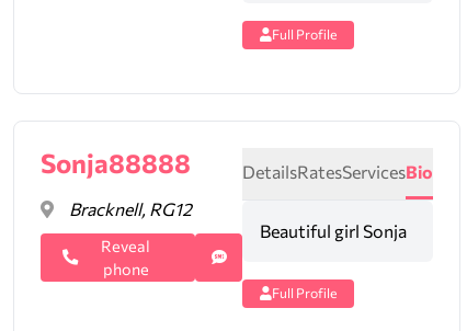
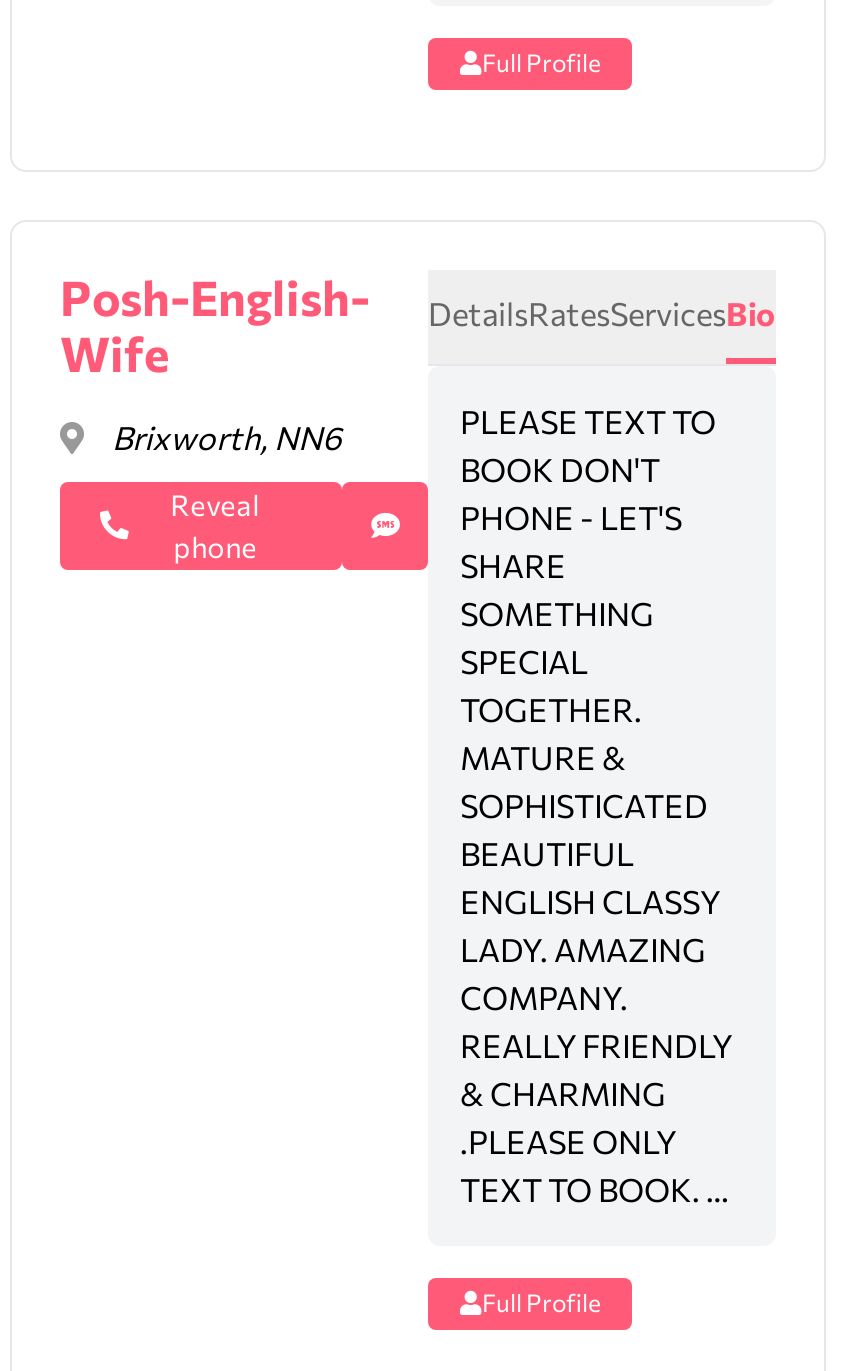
- Sonja88888
+ Posh-English-
+ Wife

- Bracknell, RG12
+ Brixworth, NN6

- Beautiful girl Sonja
+ PLEASE TEXT TO
+ BOOK DON'T
+ PHONE - LET'S
+ SHARE
+ SOMETHING
+ SPECIAL
+ TOGETHER.
+ MATURE &
+ SOPHISTICATED
+ BEAUTIFUL
+ ENGLISH CLASSY
+ LADY. AMAZING
+ COMPANY.
+ REALLY FRIENDLY
+ & CHARMING
+ .PLEASE ONLY
+ TEXT TO BOOK. …
